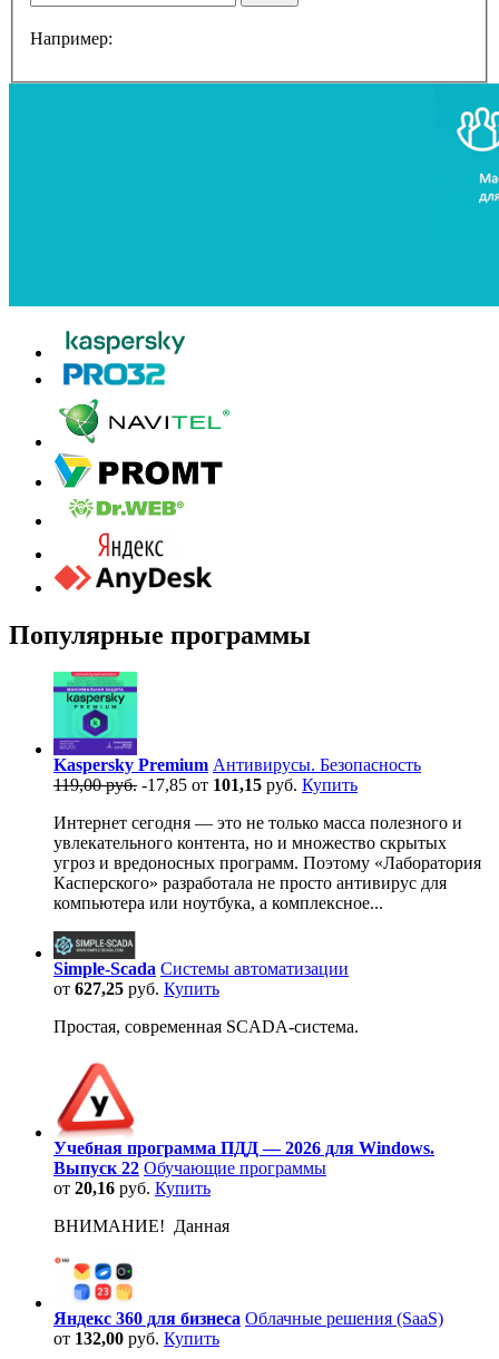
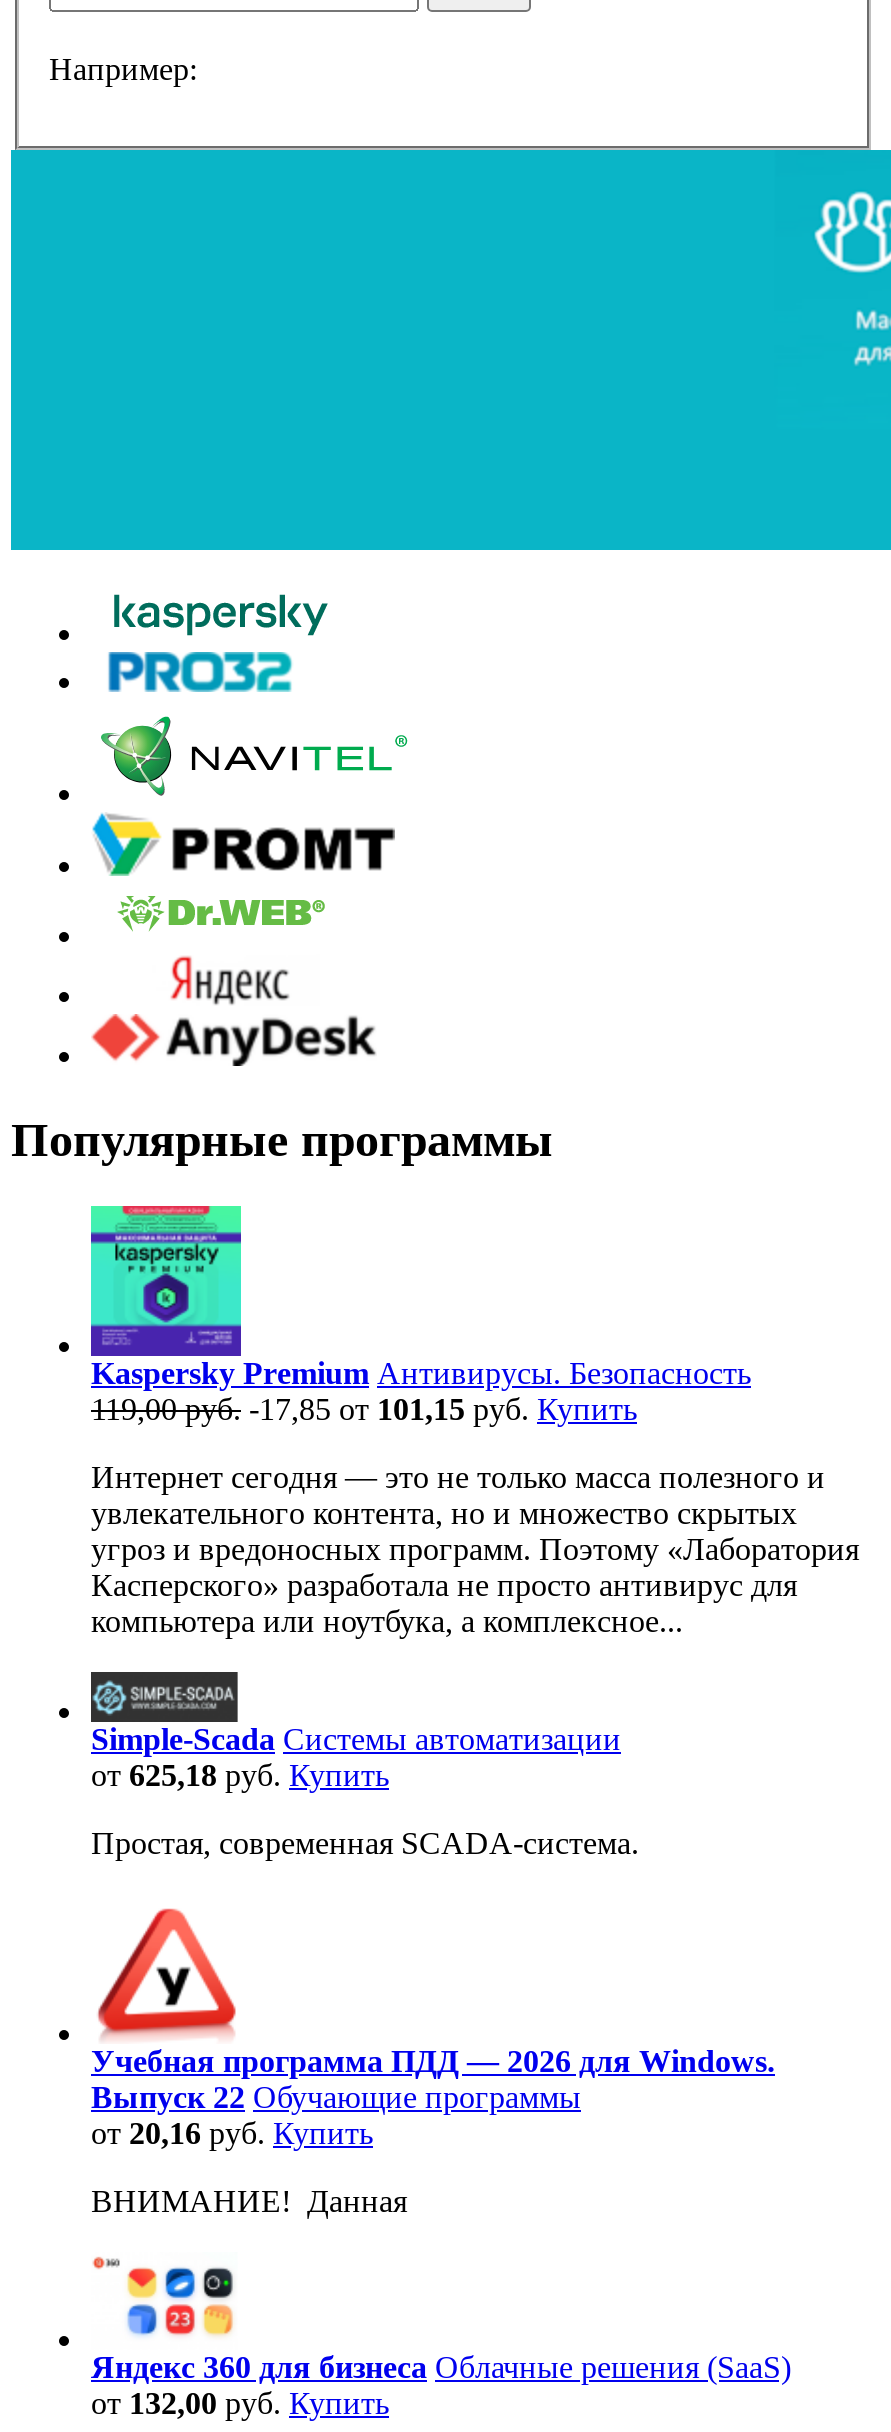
- от 627,25 руб. Купить
+ от 625,18 руб. Купить
